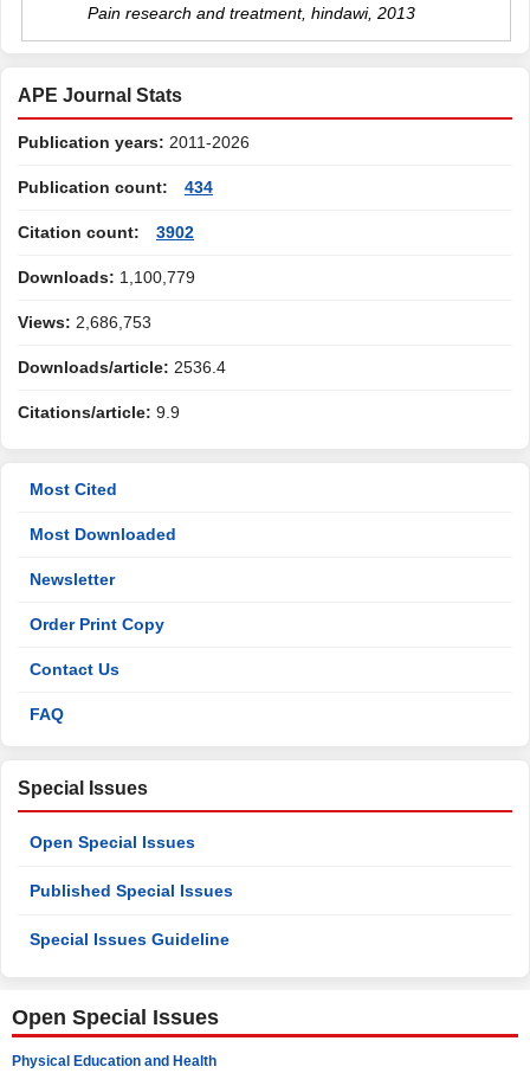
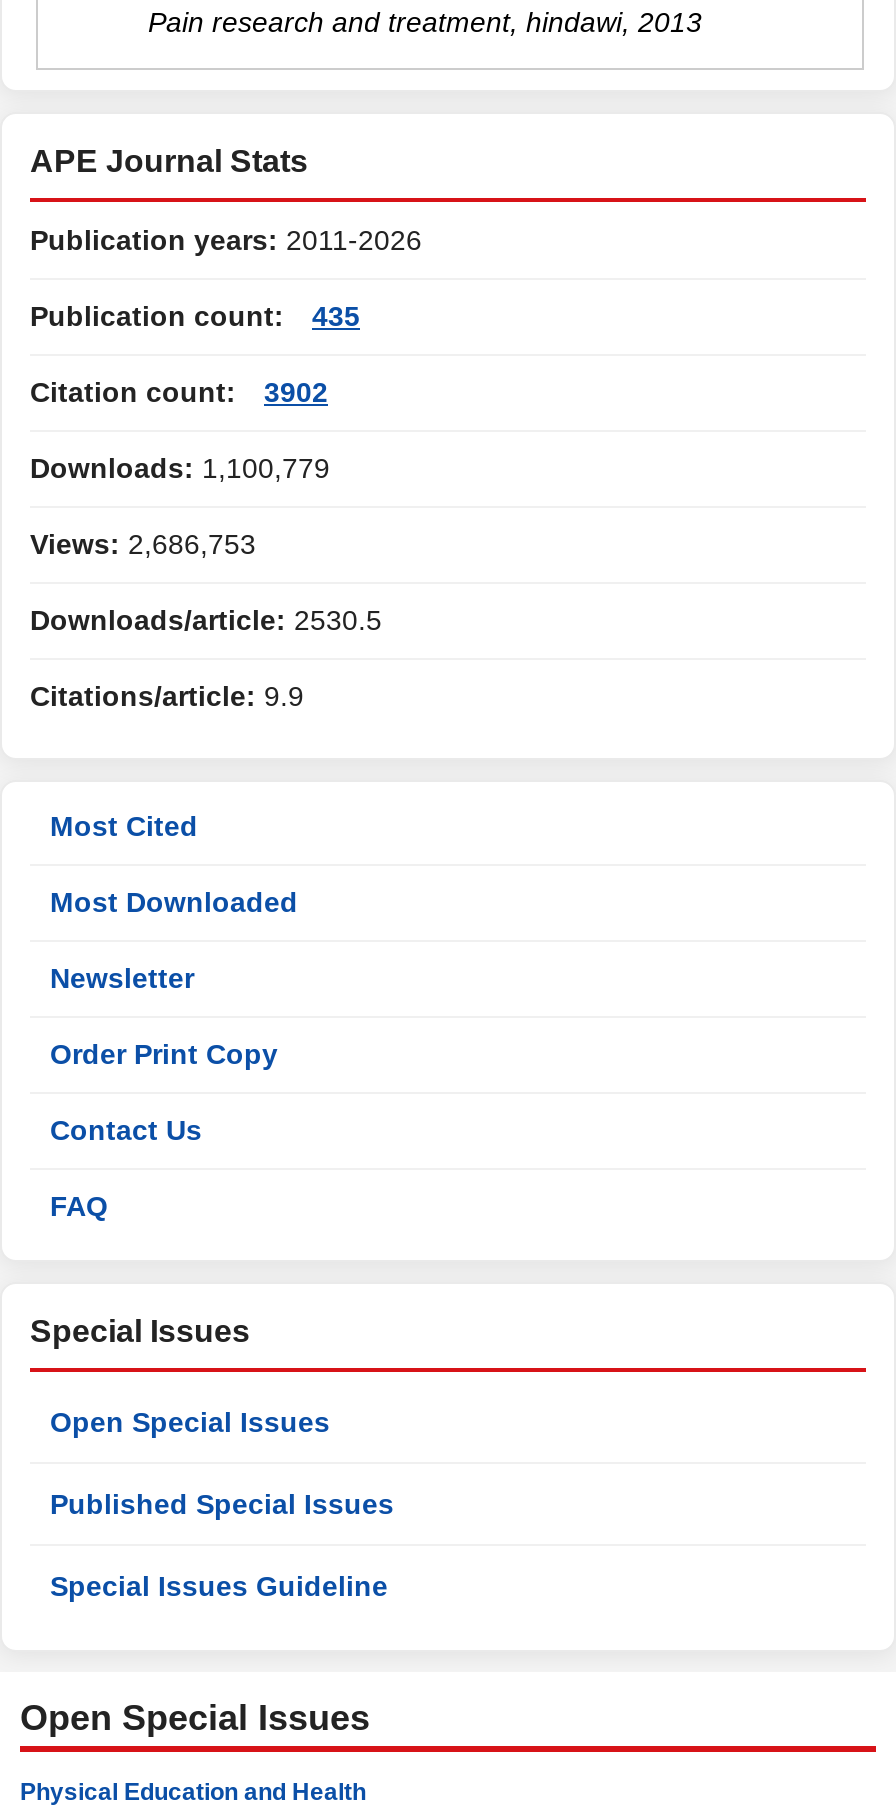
- Publication count: 434
+ Publication count: 435

- Downloads/article: 2536.4
+ Downloads/article: 2530.5
